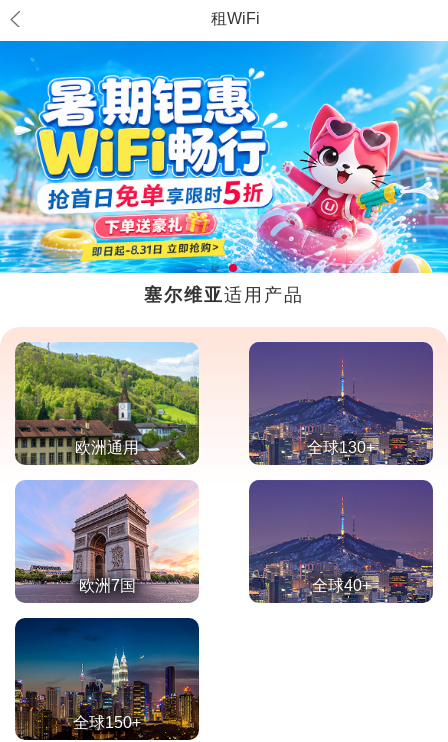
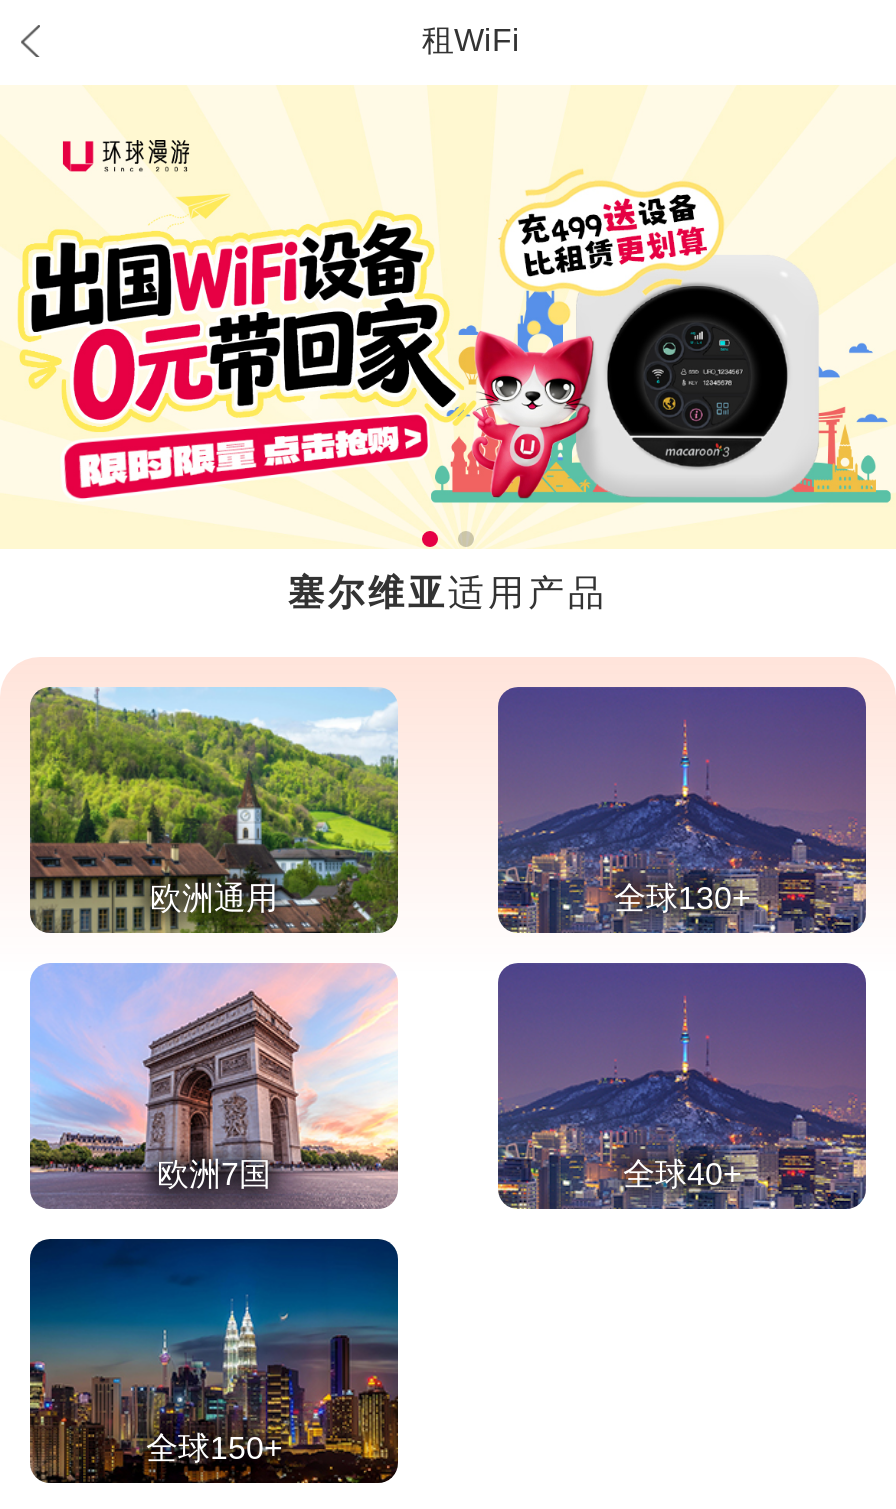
- [image]
+ [image]
